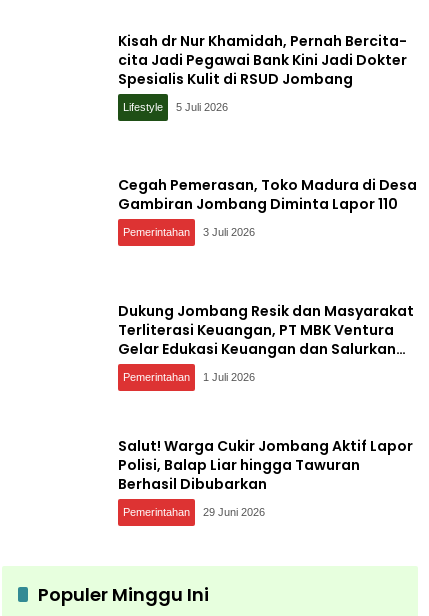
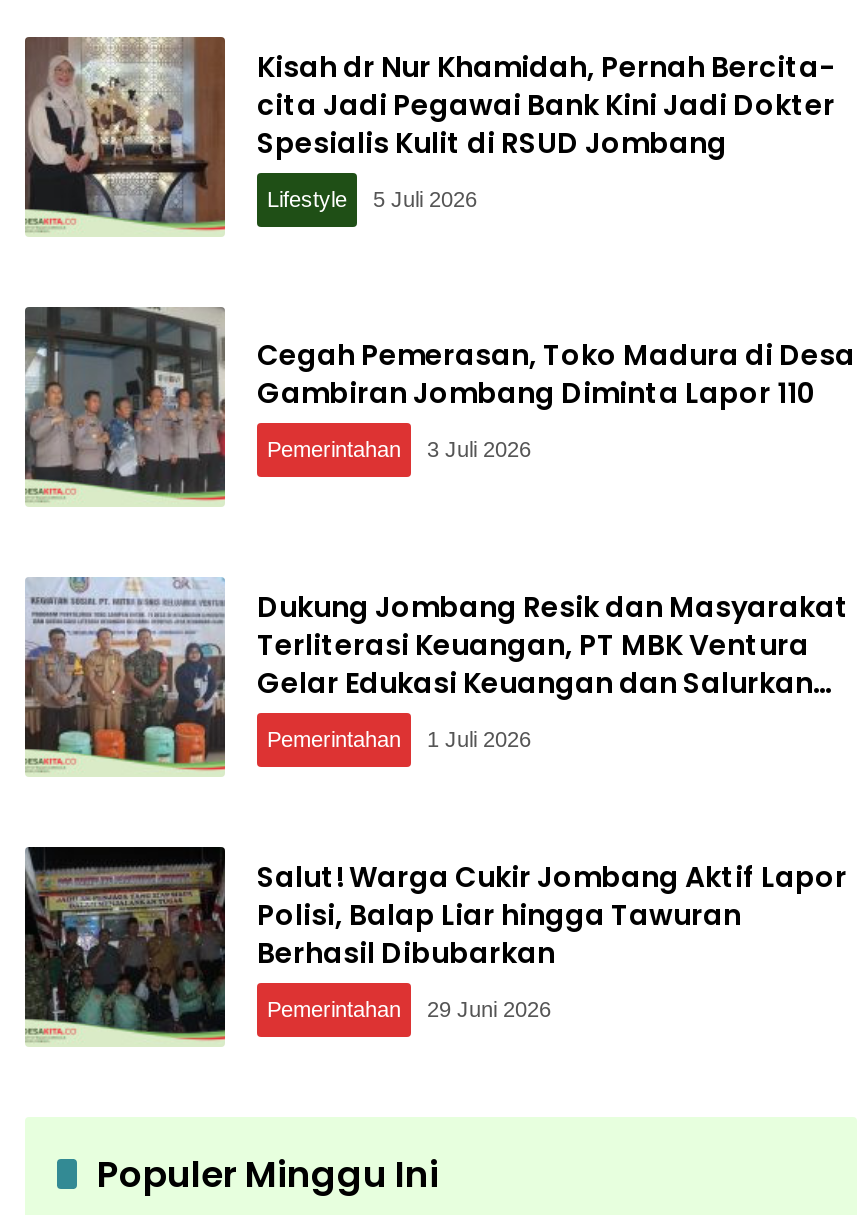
+ [image]

+ [image]

+ [image]

+ [image]
